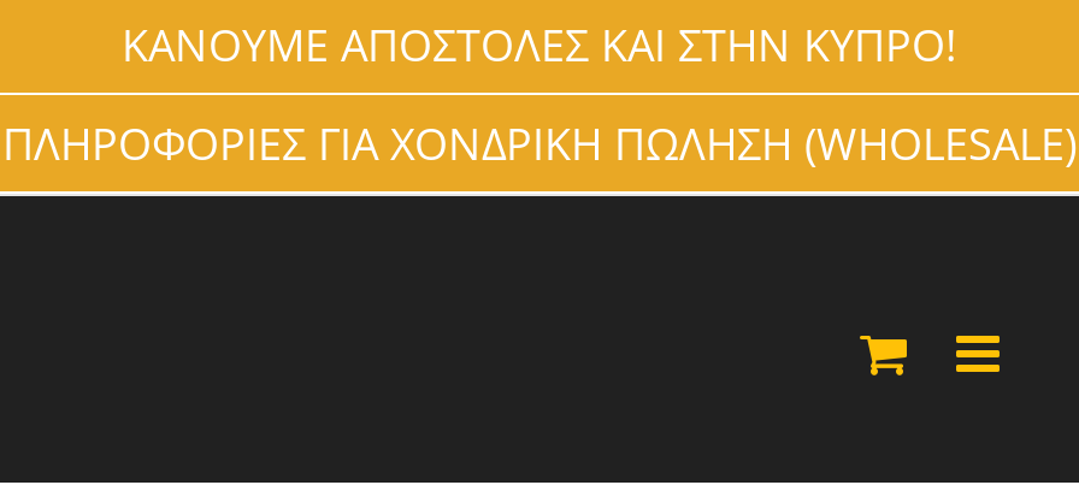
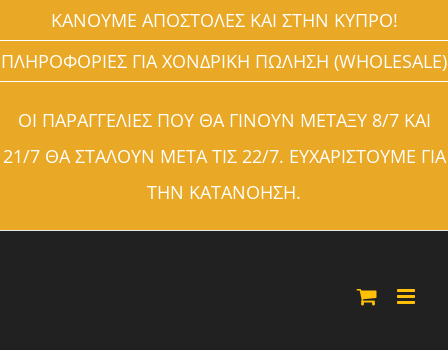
+ ΟΙ ΠΑΡΑΓΓΕΛΙΕΣ ΠΟΥ ΘΑ ΓΙΝΟΥΝ ΜΕΤΑΞΥ 8/7 ΚΑΙ
+ 21/7 ΘΑ ΣΤΑΛΟΥΝ ΜΕΤΑ ΤΙΣ 22/7. ΕΥΧΑΡΙΣΤΟΥΜΕ ΓΙΑ
+ ΤΗΝ ΚΑΤΑΝΟΗΣΗ.
